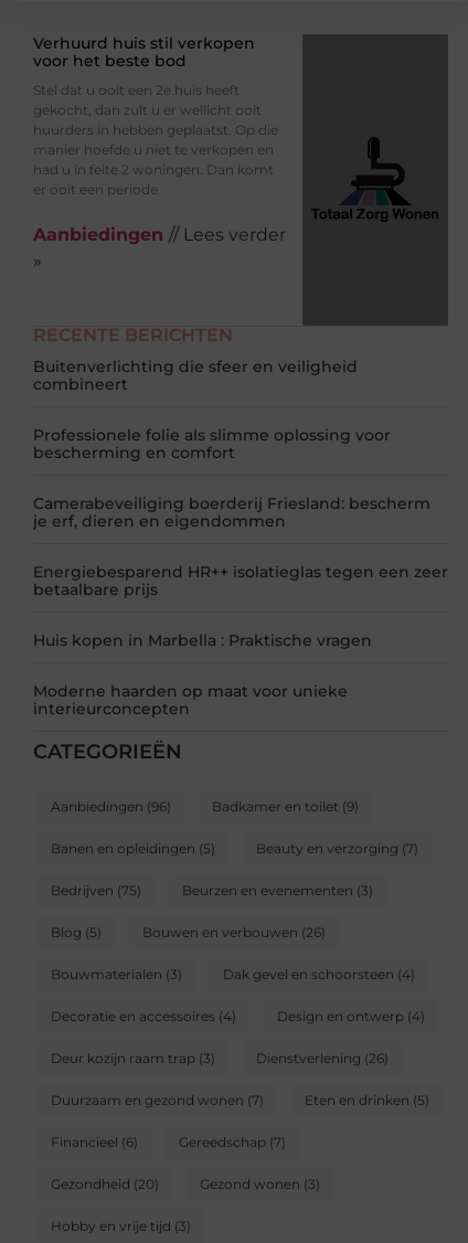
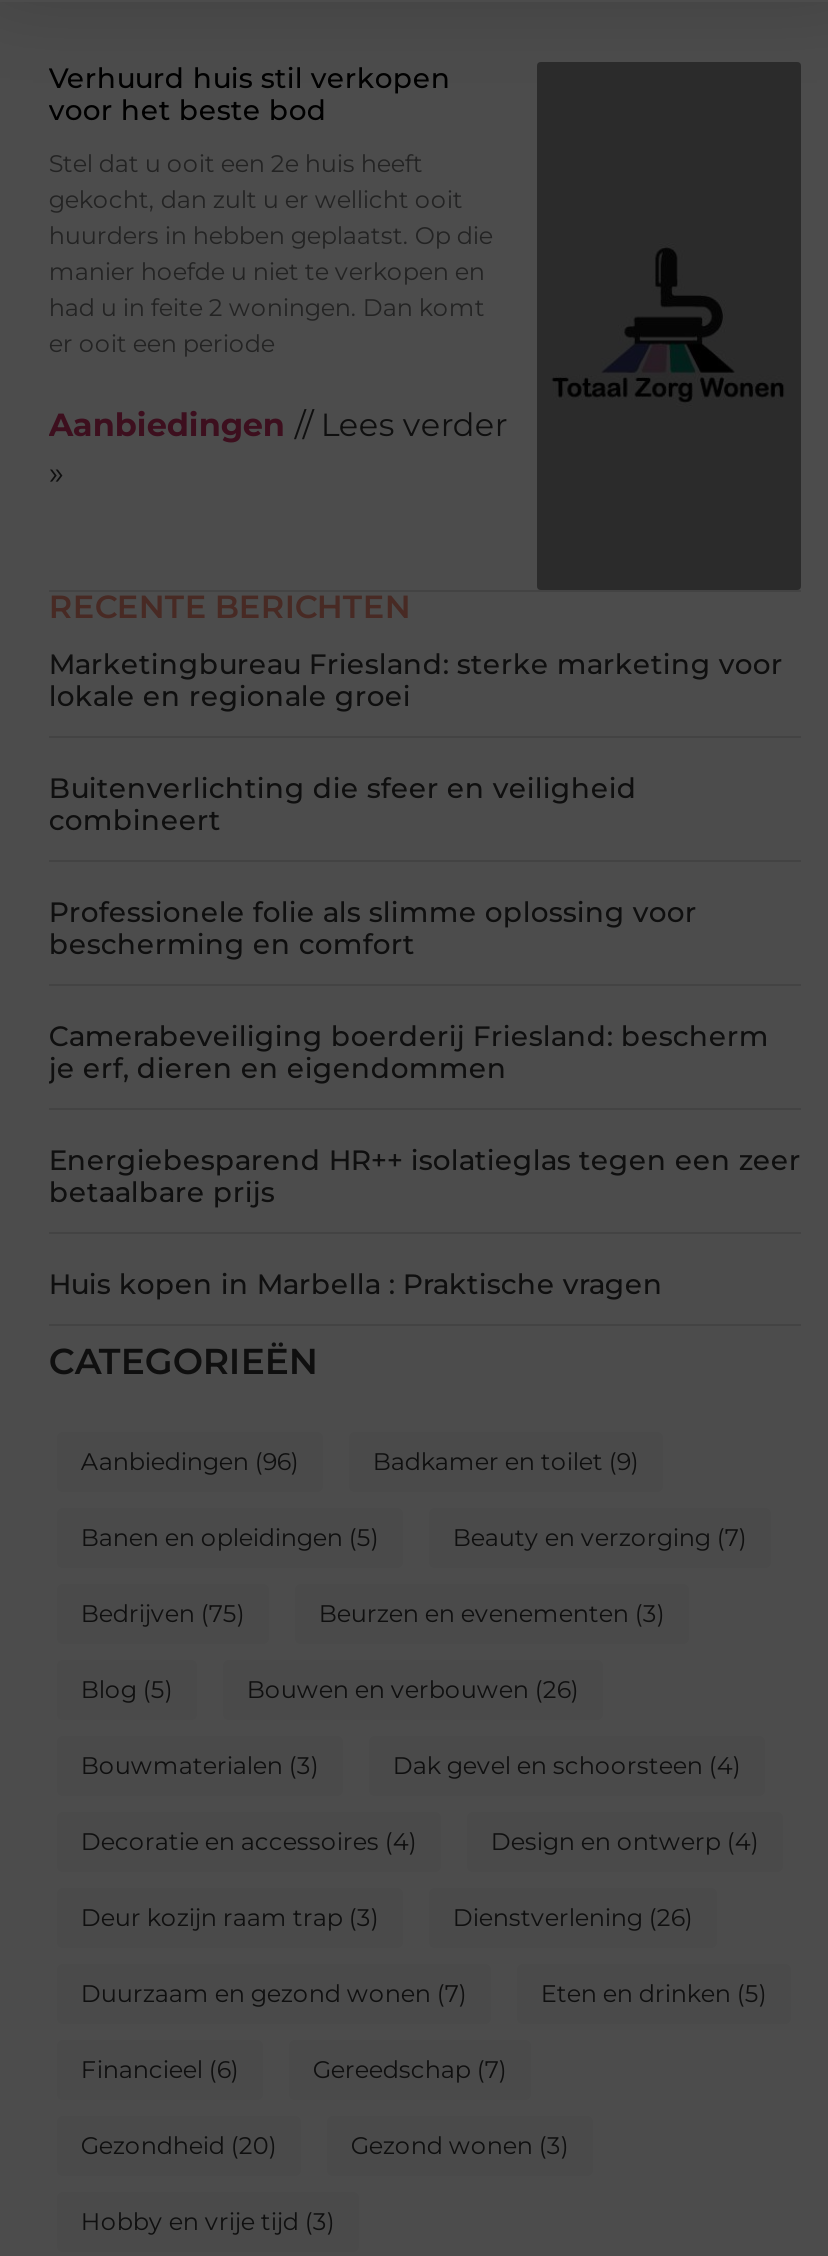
+ Marketingbureau Friesland: sterke marketing voor
+ lokale en regionale groei

moved down: Buitenverlichting die sfeer en veiligheid | combineert | Professionele folie als slimme oplossing voor | ... | betaalbare prijs | Huis kopen in Marbella : Praktische vragen

- Moderne haarden op maat voor unieke
- interieurconcepten
